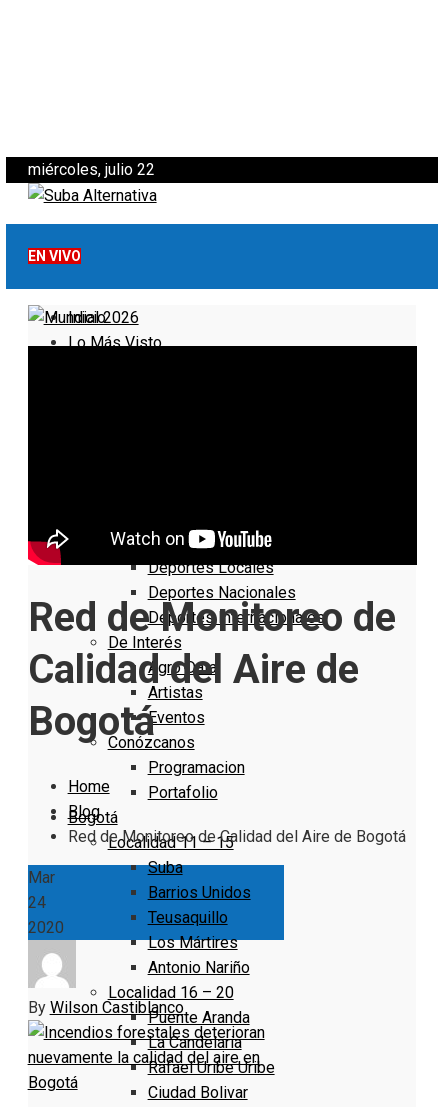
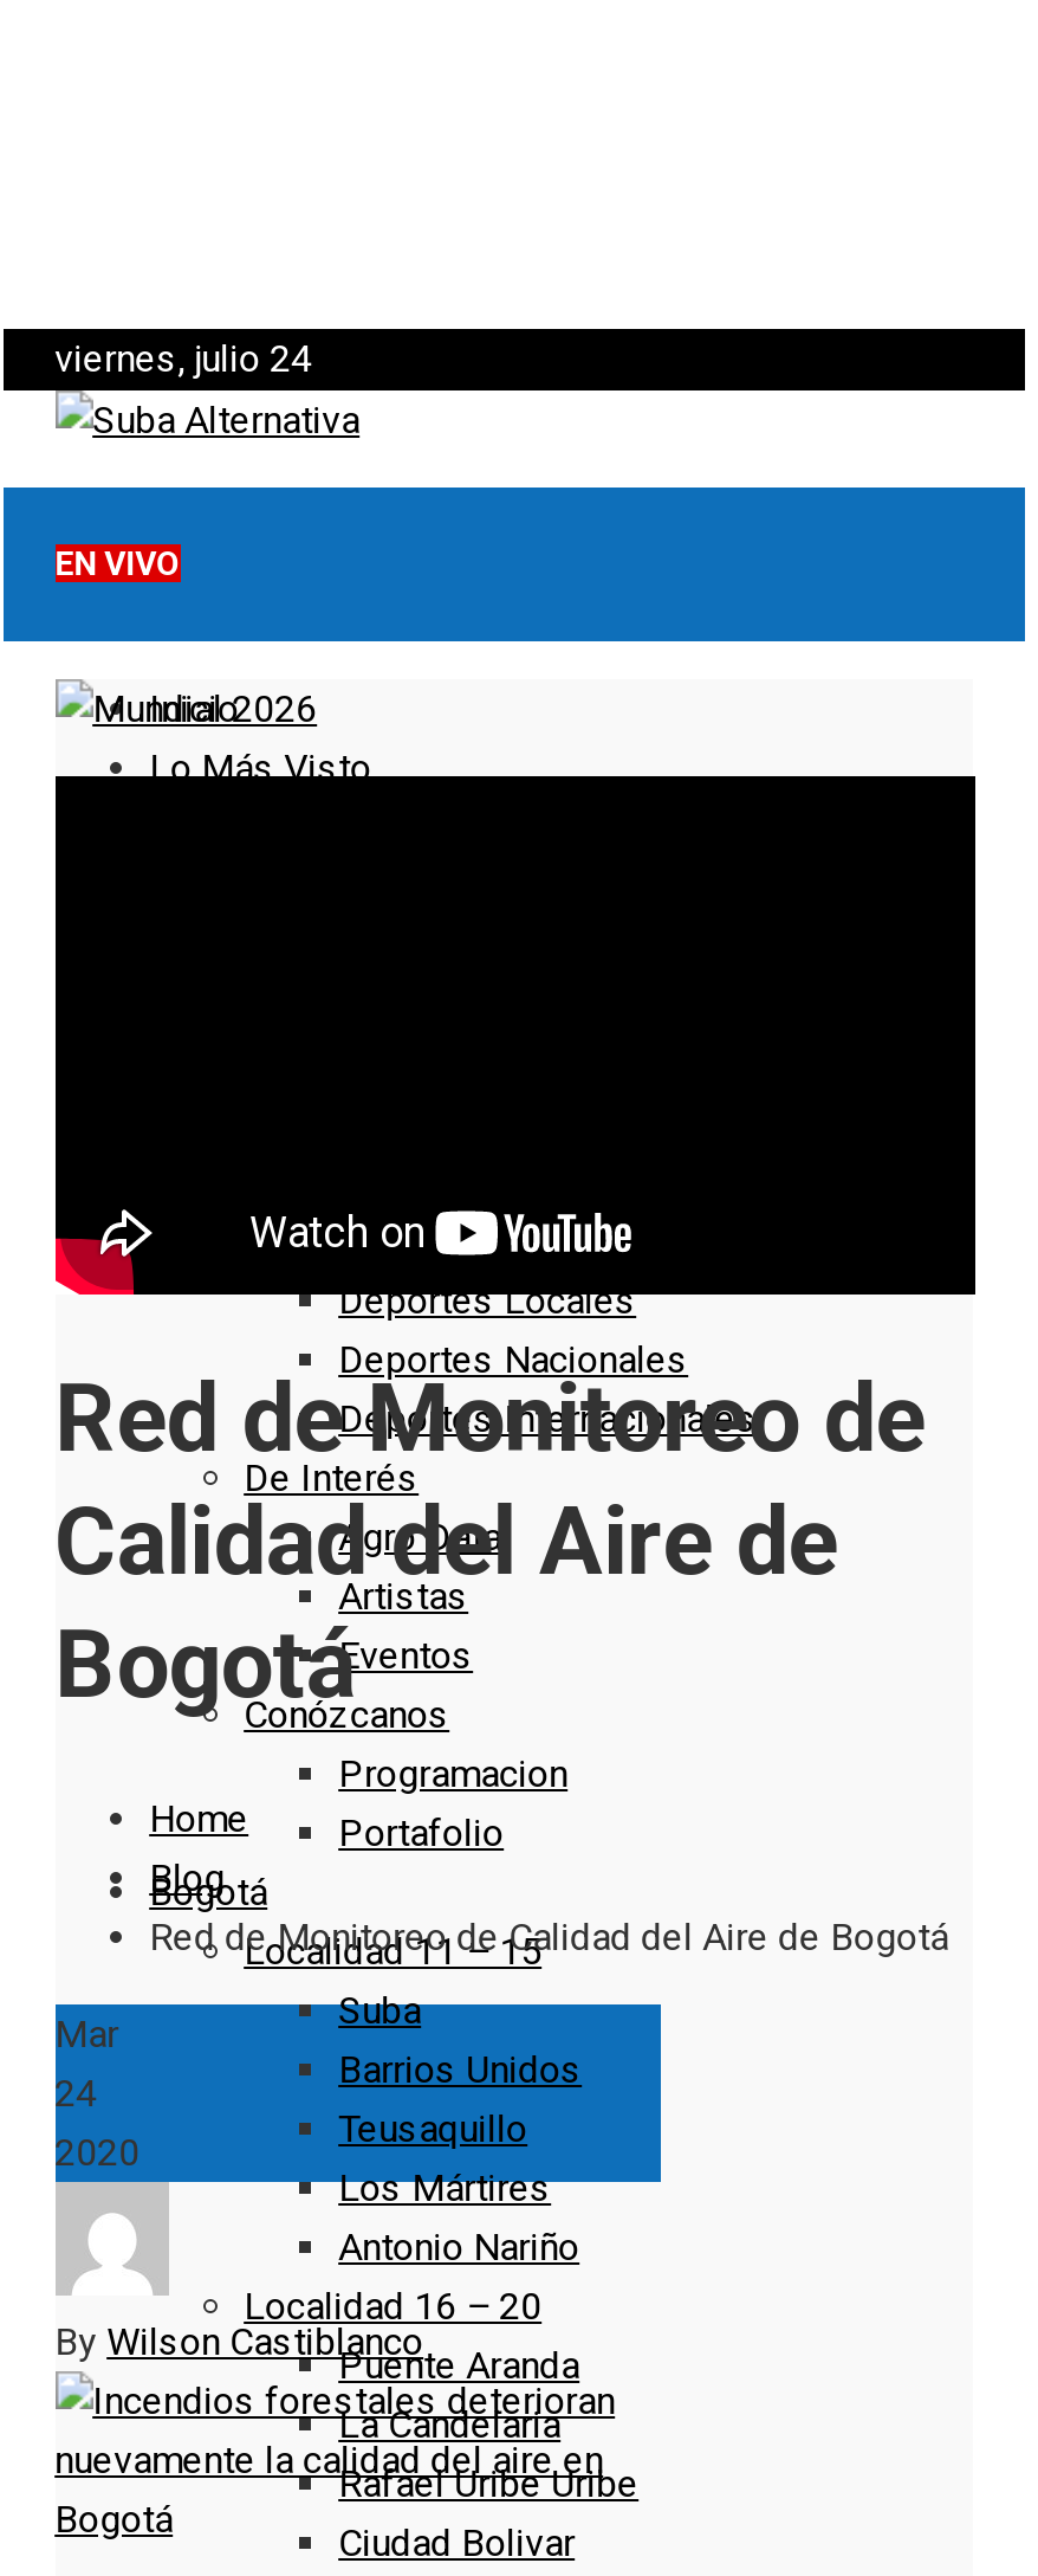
- miércoles, julio 22
+ viernes, julio 24
